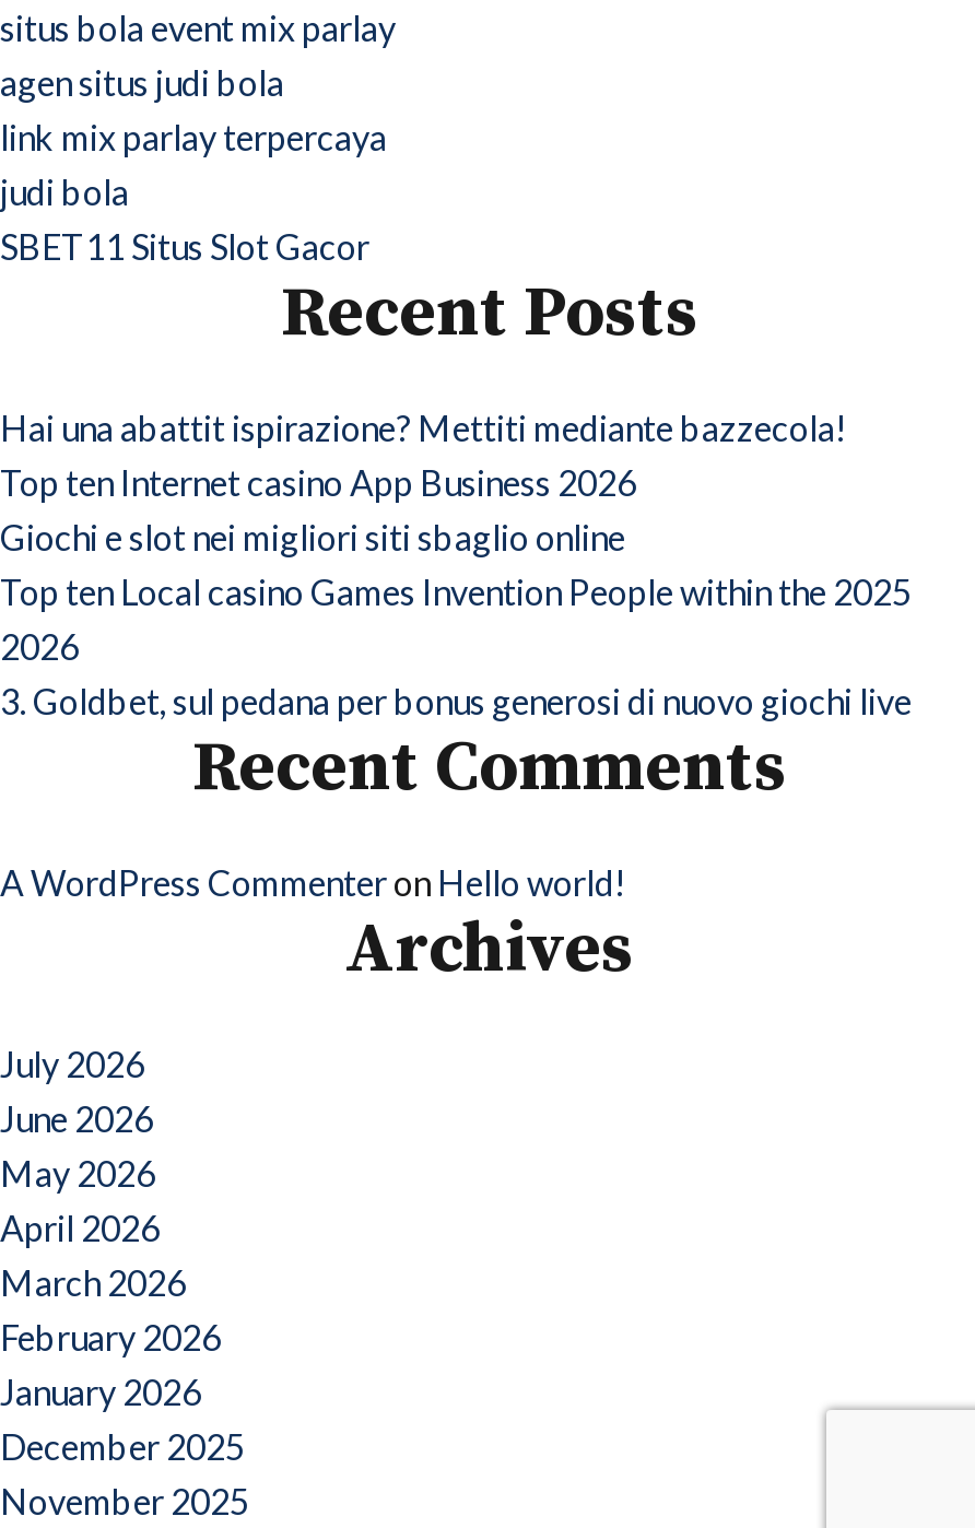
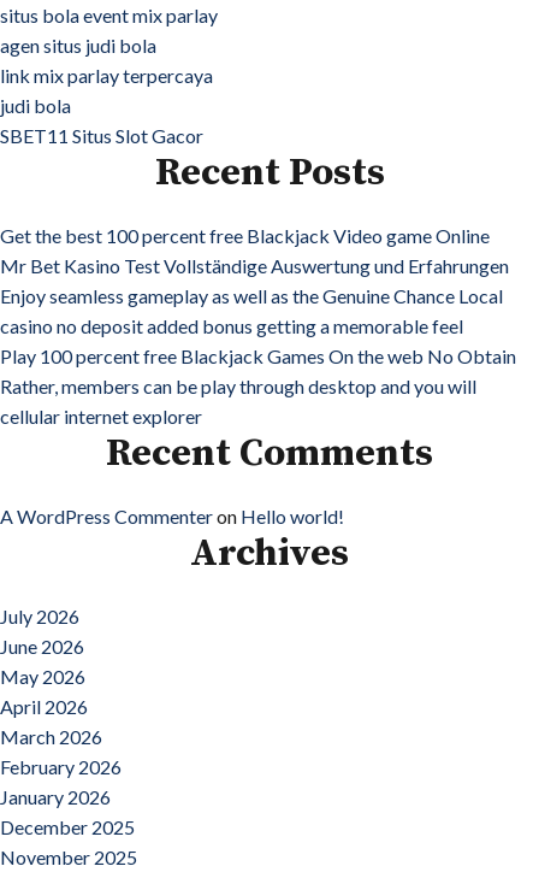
- Hai una abattit ispirazione? Mettiti mediante bazzecola!
- Top ten Internet casino App Business 2026
- Giochi e slot nei migliori siti sbaglio online
- Top ten Local casino Games Invention People within the 2025
- 2026
- 3. Goldbet, sul pedana per bonus generosi di nuovo giochi live
+ Get the best 100 percent free Blackjack Video game Online
+ Mr Bet Kasino Test Vollständige Auswertung und Erfahrungen
+ Enjoy seamless gameplay as well as the Genuine Chance Local
+ casino no deposit added bonus getting a memorable feel
+ Play 100 percent free Blackjack Games On the web No Obtain
+ Rather, members can be play through desktop and you will
+ cellular internet explorer
